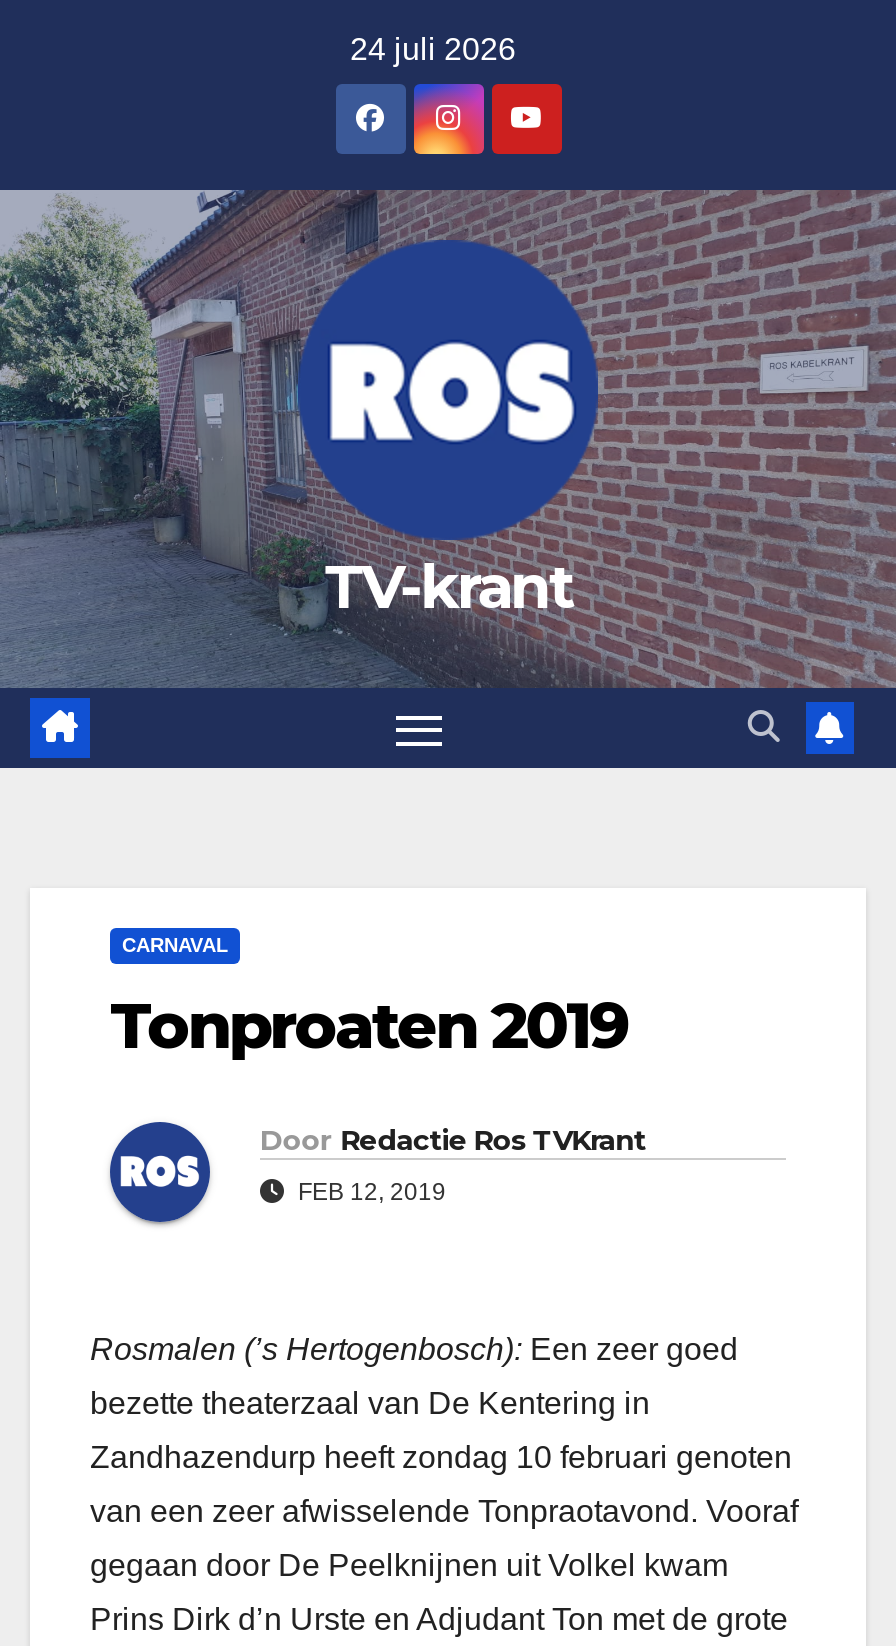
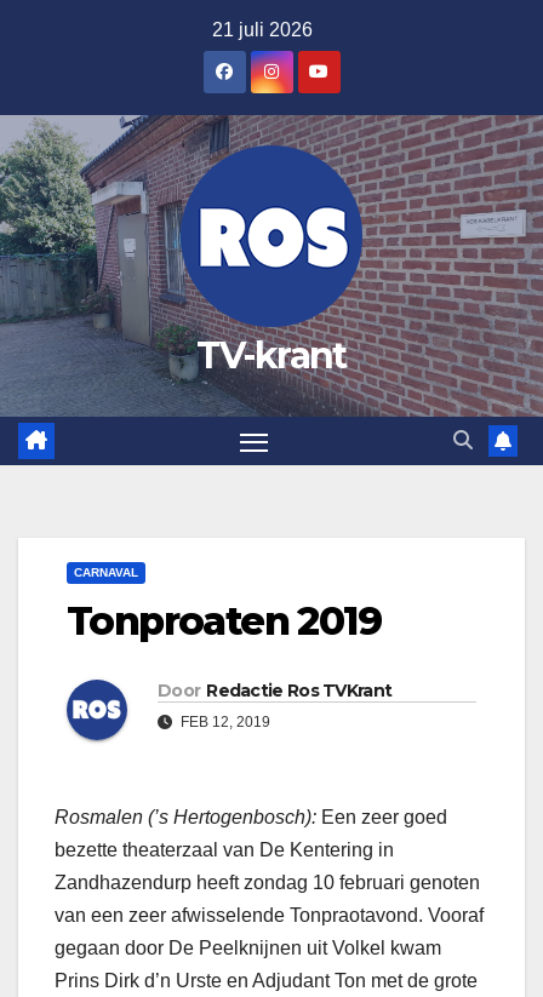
- 24 juli 2026
+ 21 juli 2026
